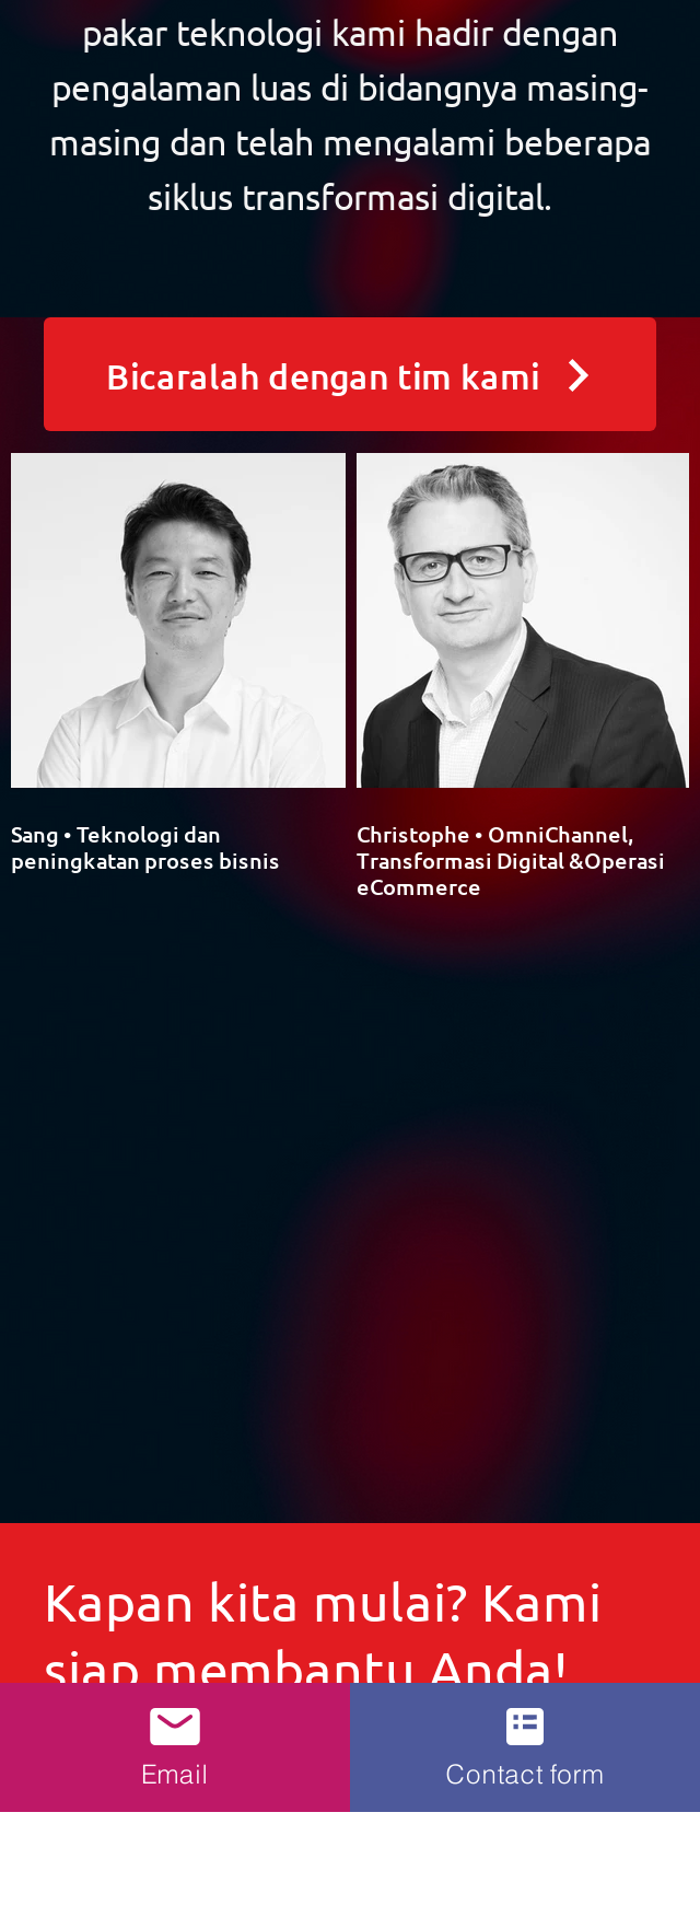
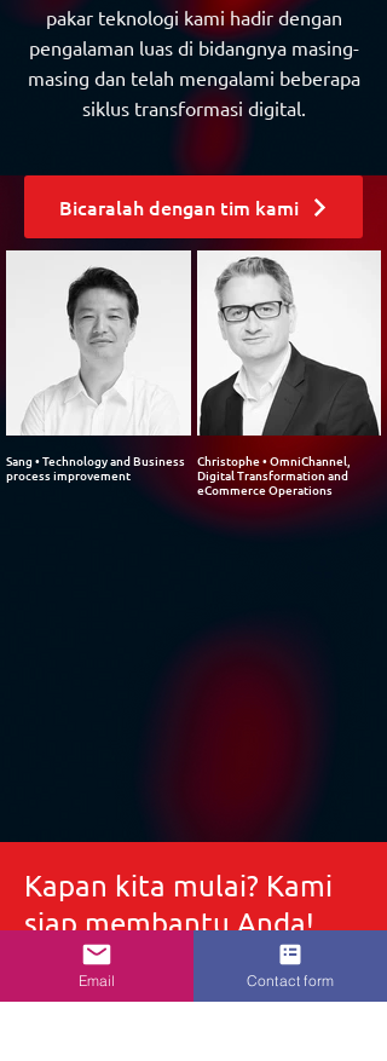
- Sang • Teknologi dan
- peningkatan proses bisnis
+ Sang • Technology and Business
+ process improvement

- Transformasi Digital &Operasi
- eCommerce
+ Digital Transformation and
+ eCommerce Operations
